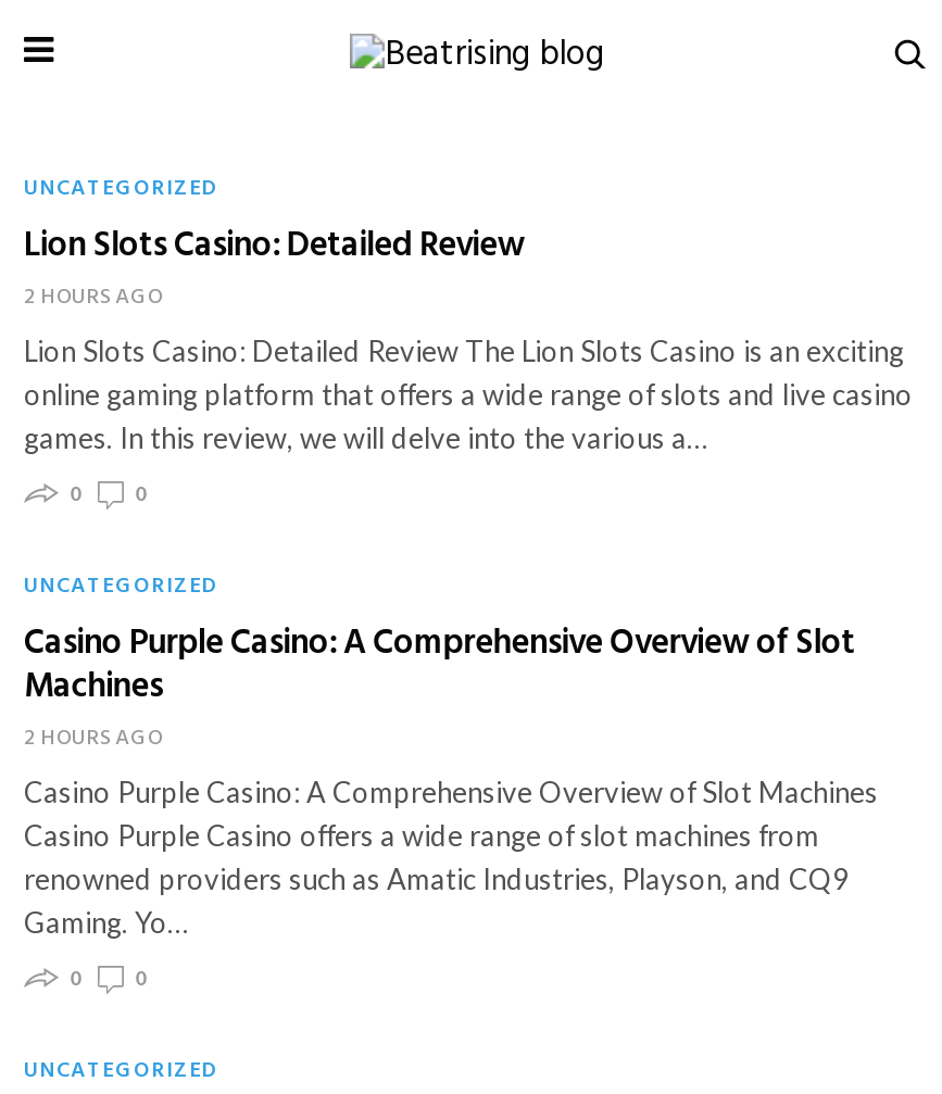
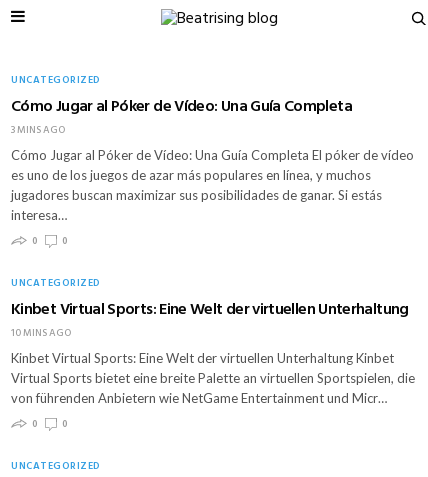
- Lion Slots Casino: Detailed Review
- 2 HOURS AGO
+ Cómo Jugar al Póker de Vídeo: Una Guía Completa
+ 3 MINS AGO

- Lion Slots Casino: Detailed Review The Lion Slots Casino is an exciting
- online gaming platform that offers a wide range of slots and live casino
- games. In this review, we will delve into the various a…
+ Cómo Jugar al Póker de Vídeo: Una Guía Completa El póker de vídeo
+ es uno de los juegos de azar más populares en línea, y muchos
+ jugadores buscan maximizar sus posibilidades de ganar. Si estás
+ interesa…

moved down: 0 | 0 | UNCATEGORIZED

- Casino Purple Casino: A Comprehensive Overview of Slot
- Machines
- 2 HOURS AGO
+ Kinbet Virtual Sports: Eine Welt der virtuellen Unterhaltung
+ 10 MINS AGO

- Casino Purple Casino: A Comprehensive Overview of Slot Machines
- Casino Purple Casino offers a wide range of slot machines from
- renowned providers such as Amatic Industries, Playson, and CQ9
- Gaming. Yo…
+ Kinbet Virtual Sports: Eine Welt der virtuellen Unterhaltung Kinbet
+ Virtual Sports bietet eine breite Palette an virtuellen Sportspielen, die
+ von führenden Anbietern wie NetGame Entertainment und Micr…
